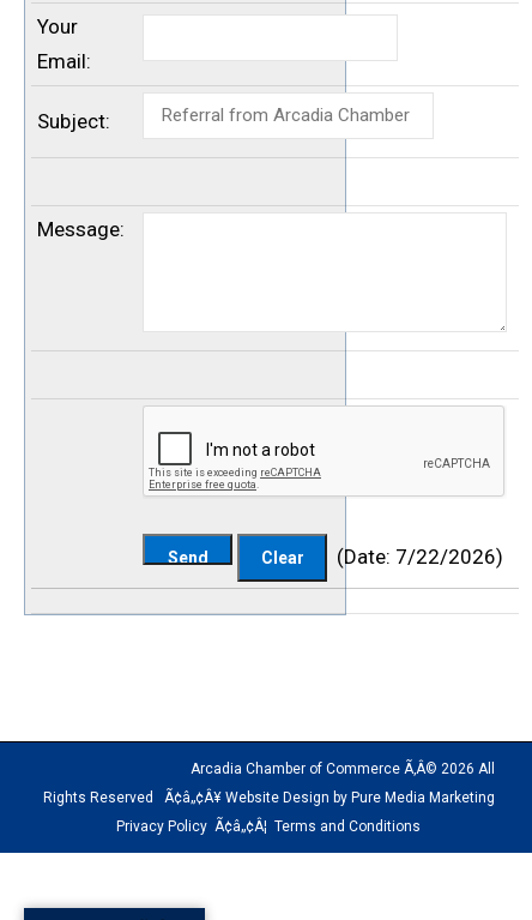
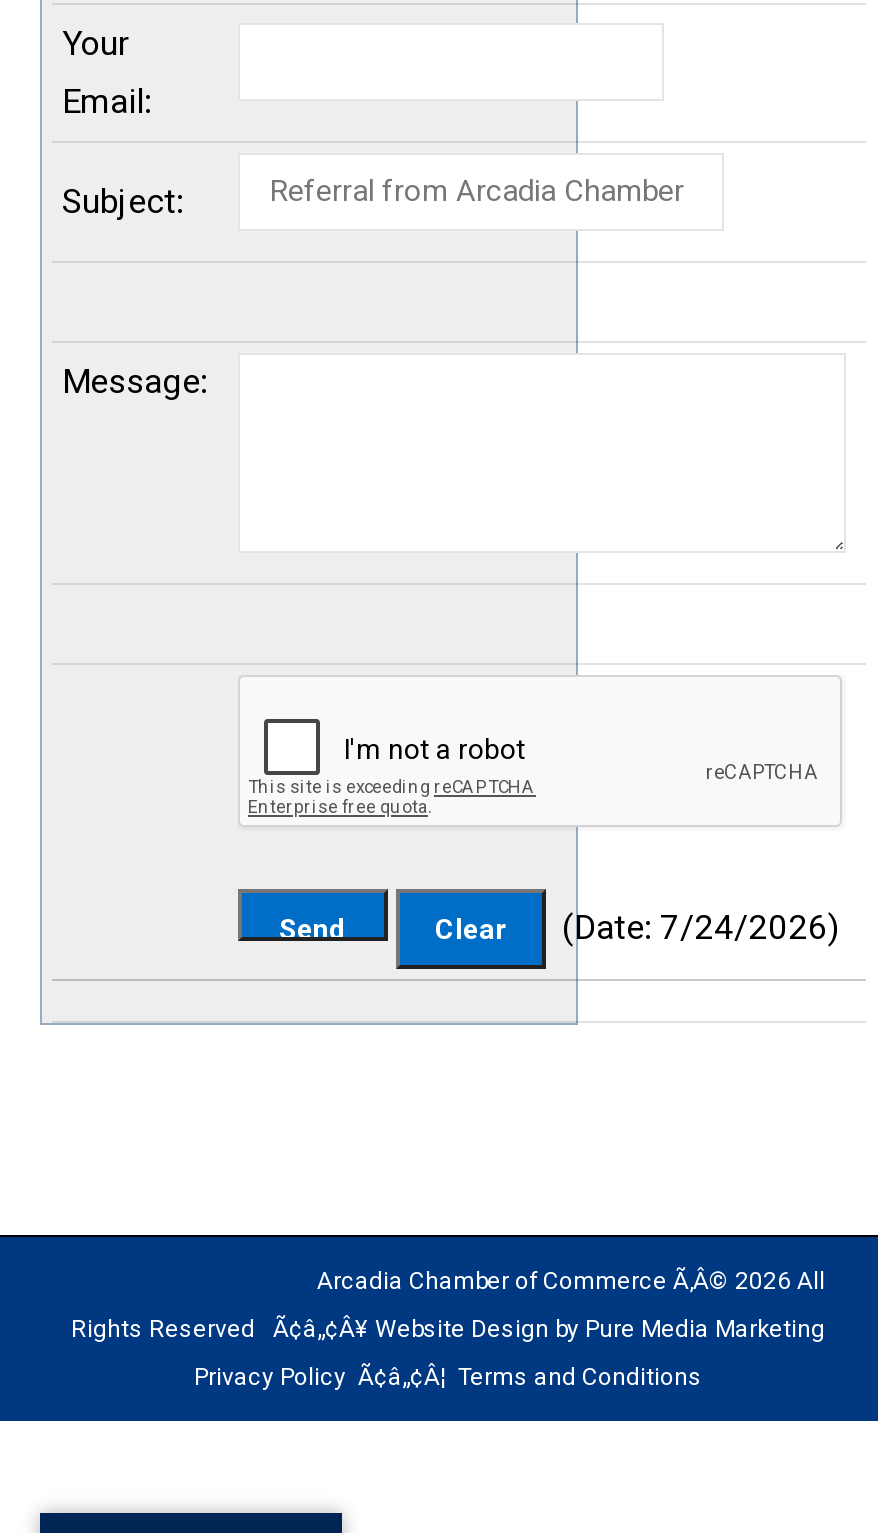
- (Date: 7/22/2026)
+ (Date: 7/24/2026)
